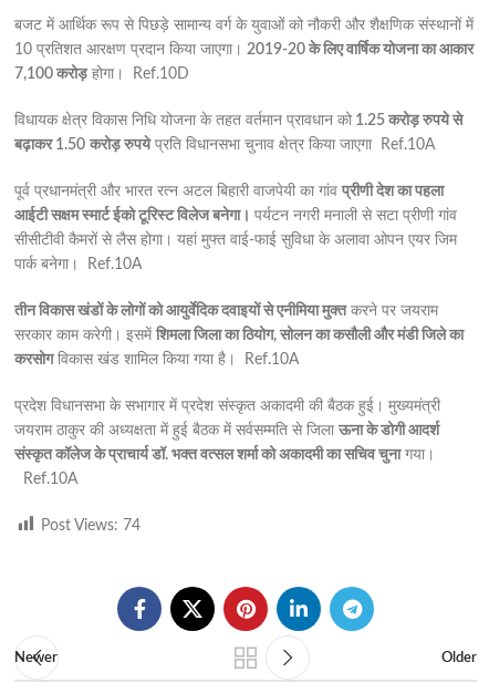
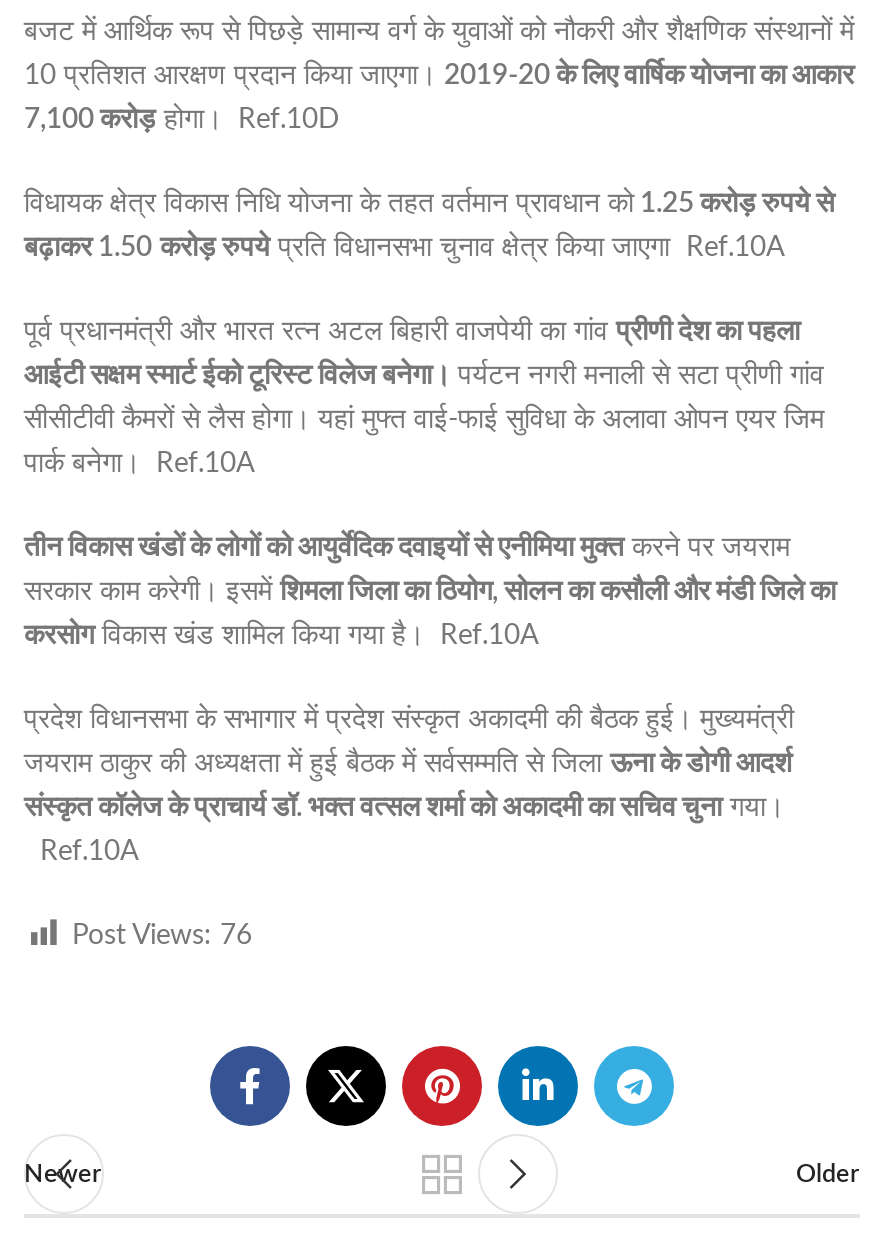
- Post Views: 74
+ Post Views: 76
